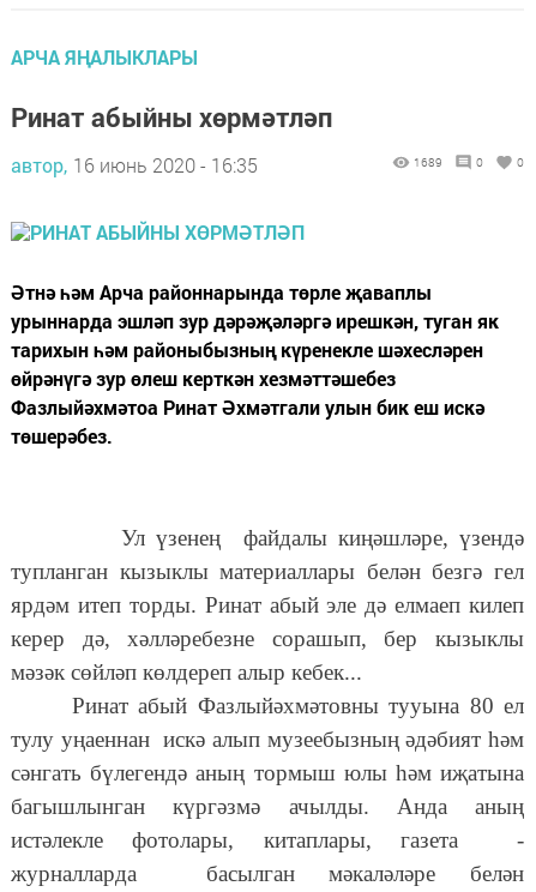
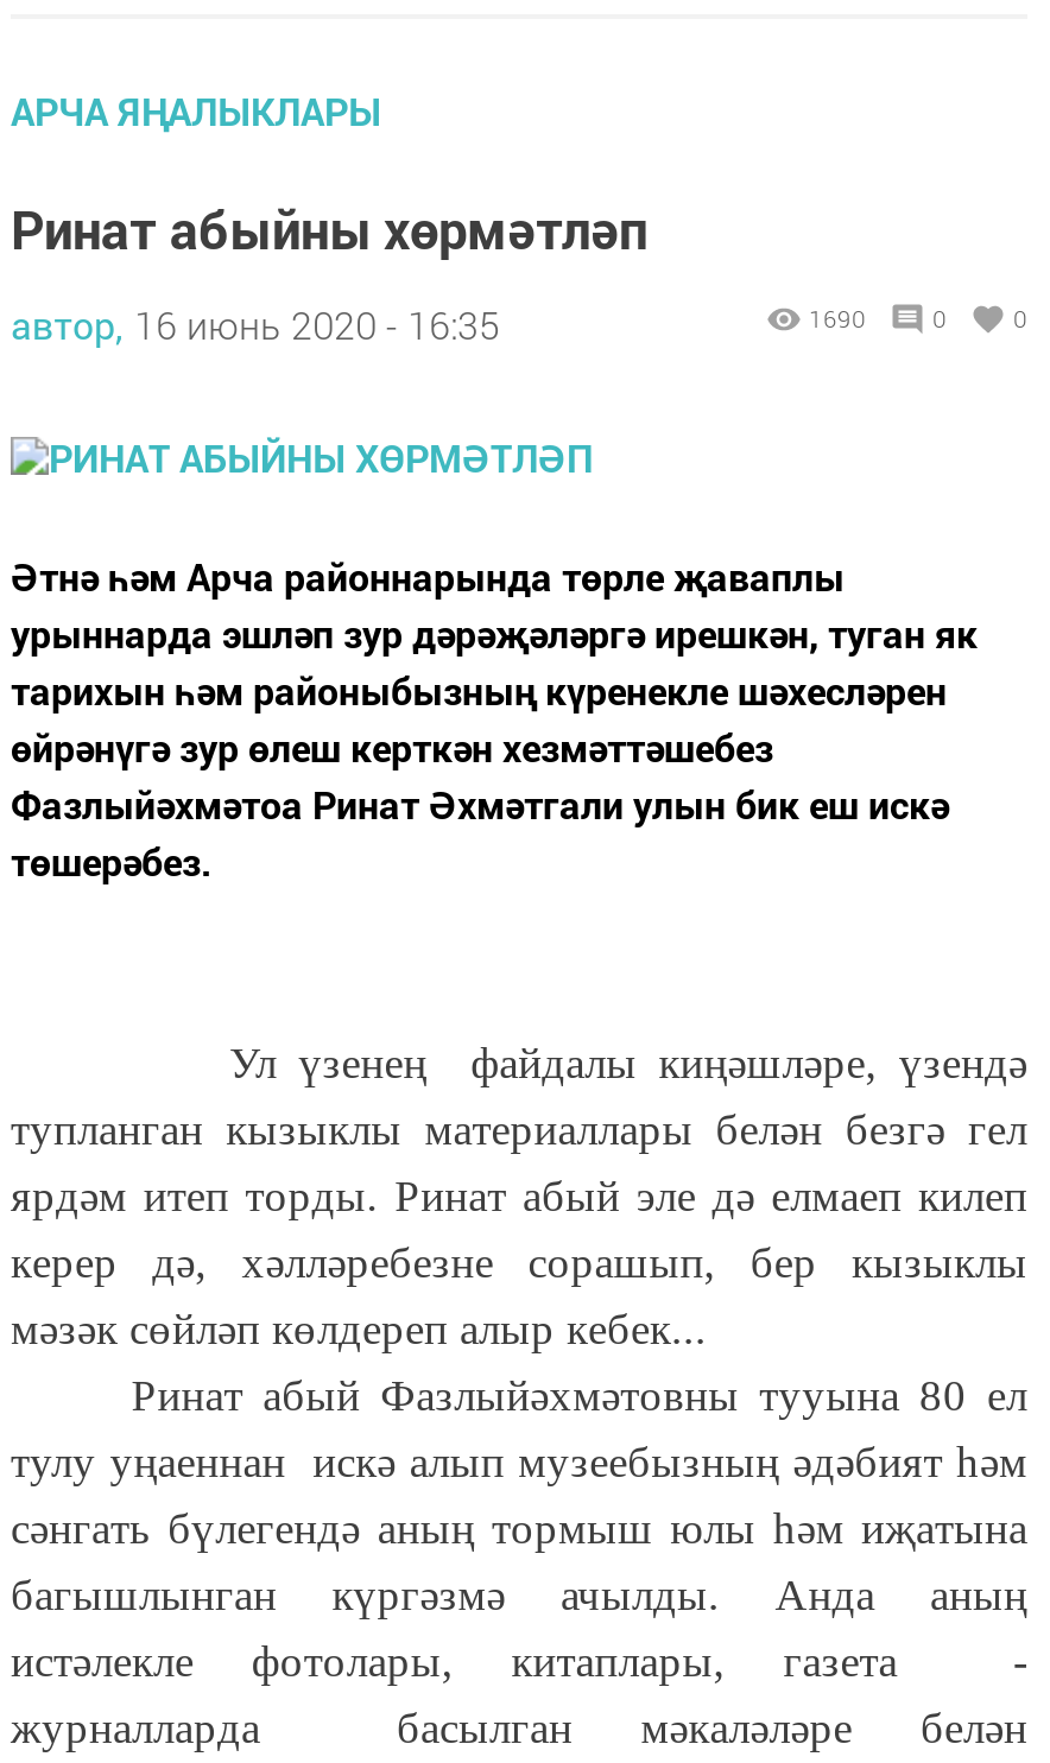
- 1689
+ 1690
